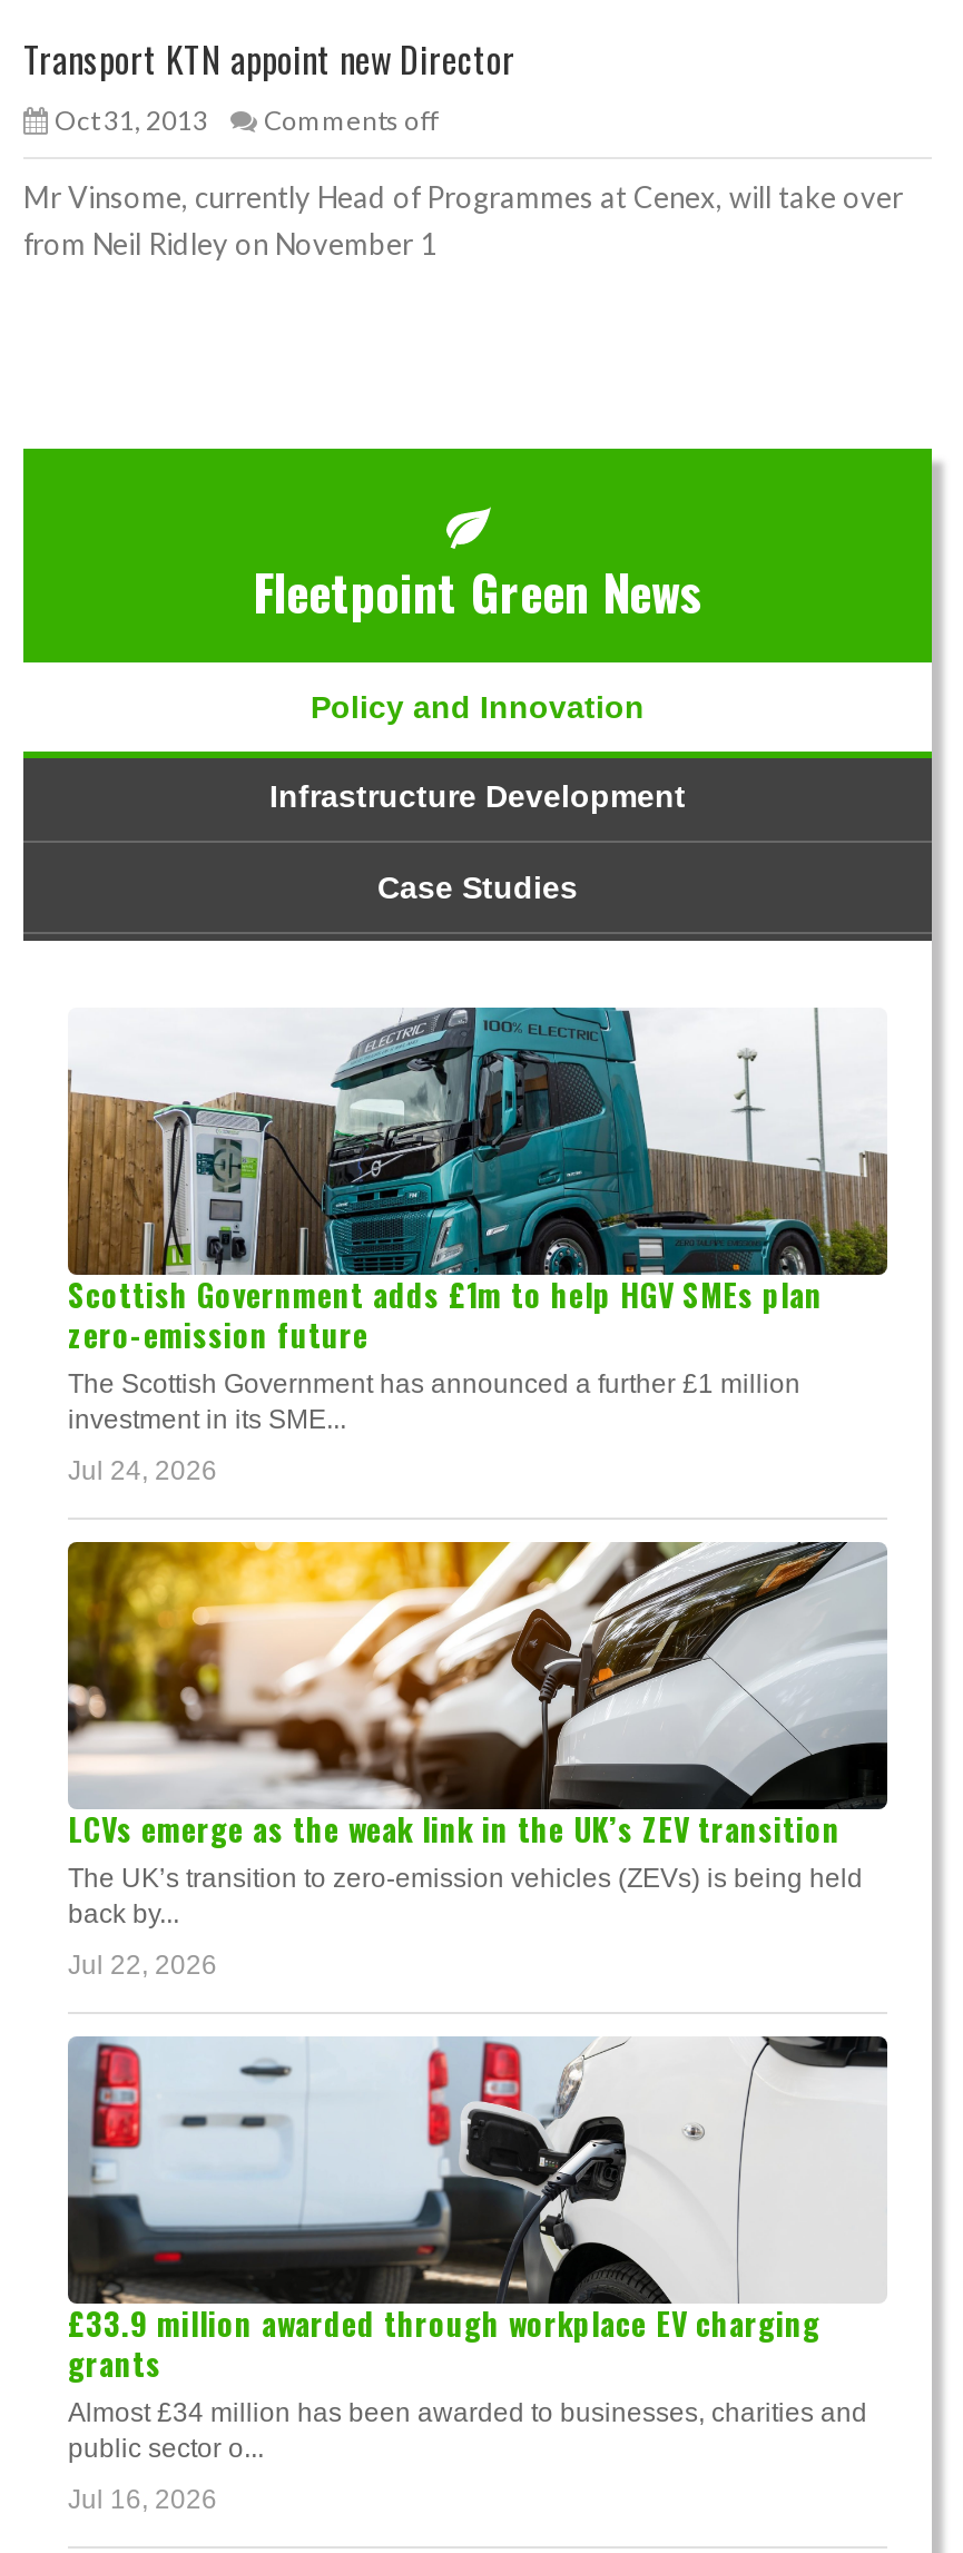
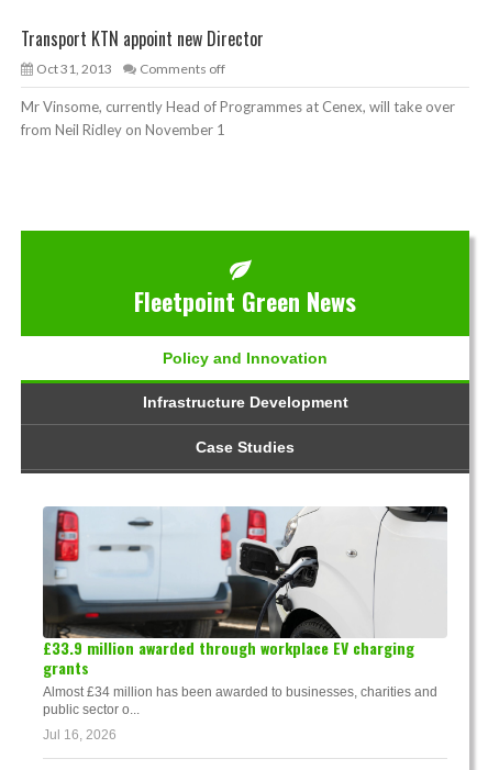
- [image]
- Scottish Government adds £1m to help HGV SMEs plan
- zero-emission future
- The Scottish Government has announced a further £1 million
- investment in its SME...
- Jul 24, 2026

- [image]
- LCVs emerge as the weak link in the UK’s ZEV transition
- The UK’s transition to zero-emission vehicles (ZEVs) is being held
- back by...
- Jul 22, 2026
